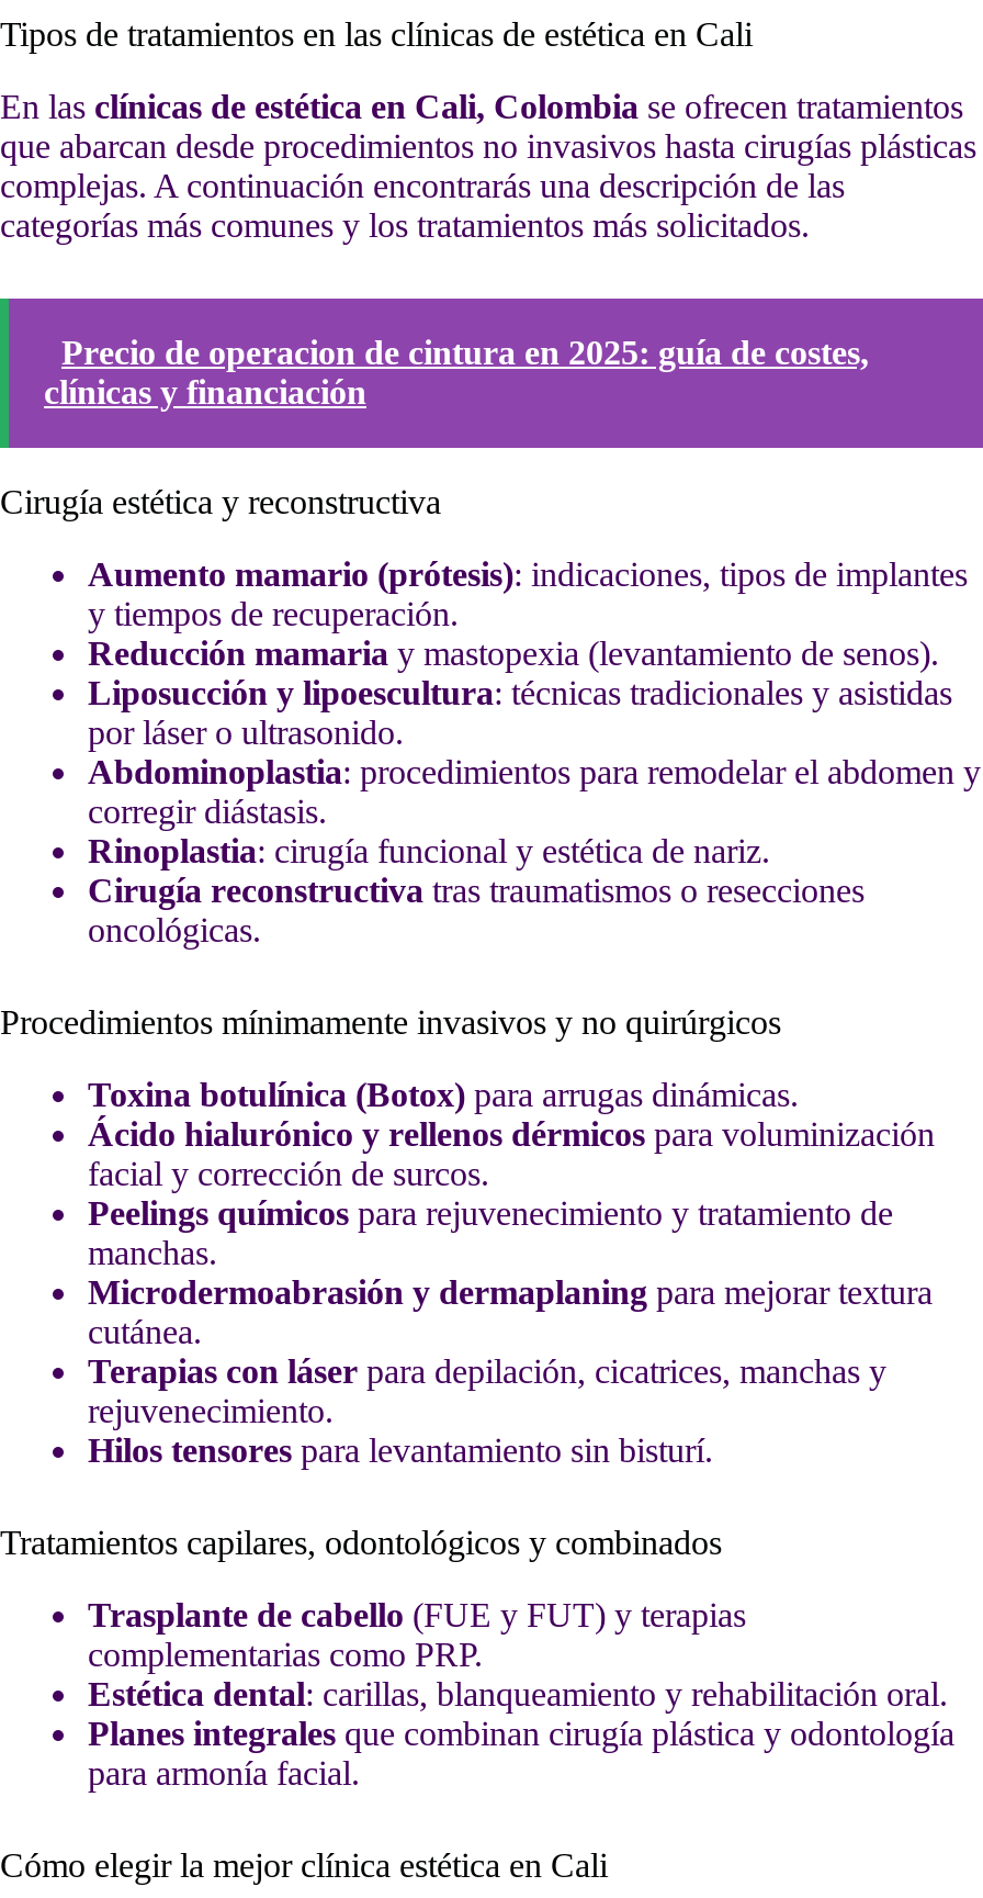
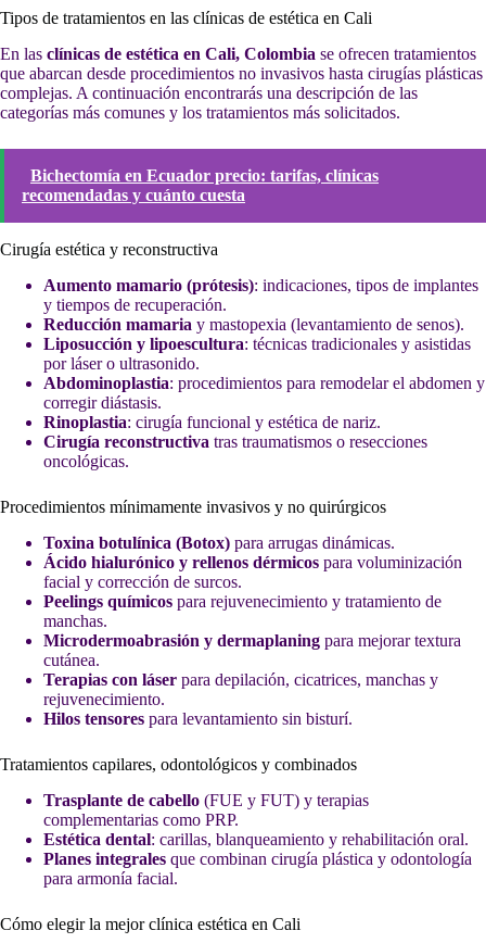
- Precio de operacion de cintura en 2025: guía de costes,
- clínicas y financiación
+ Bichectomía en Ecuador precio: tarifas, clínicas
+ recomendadas y cuánto cuesta
